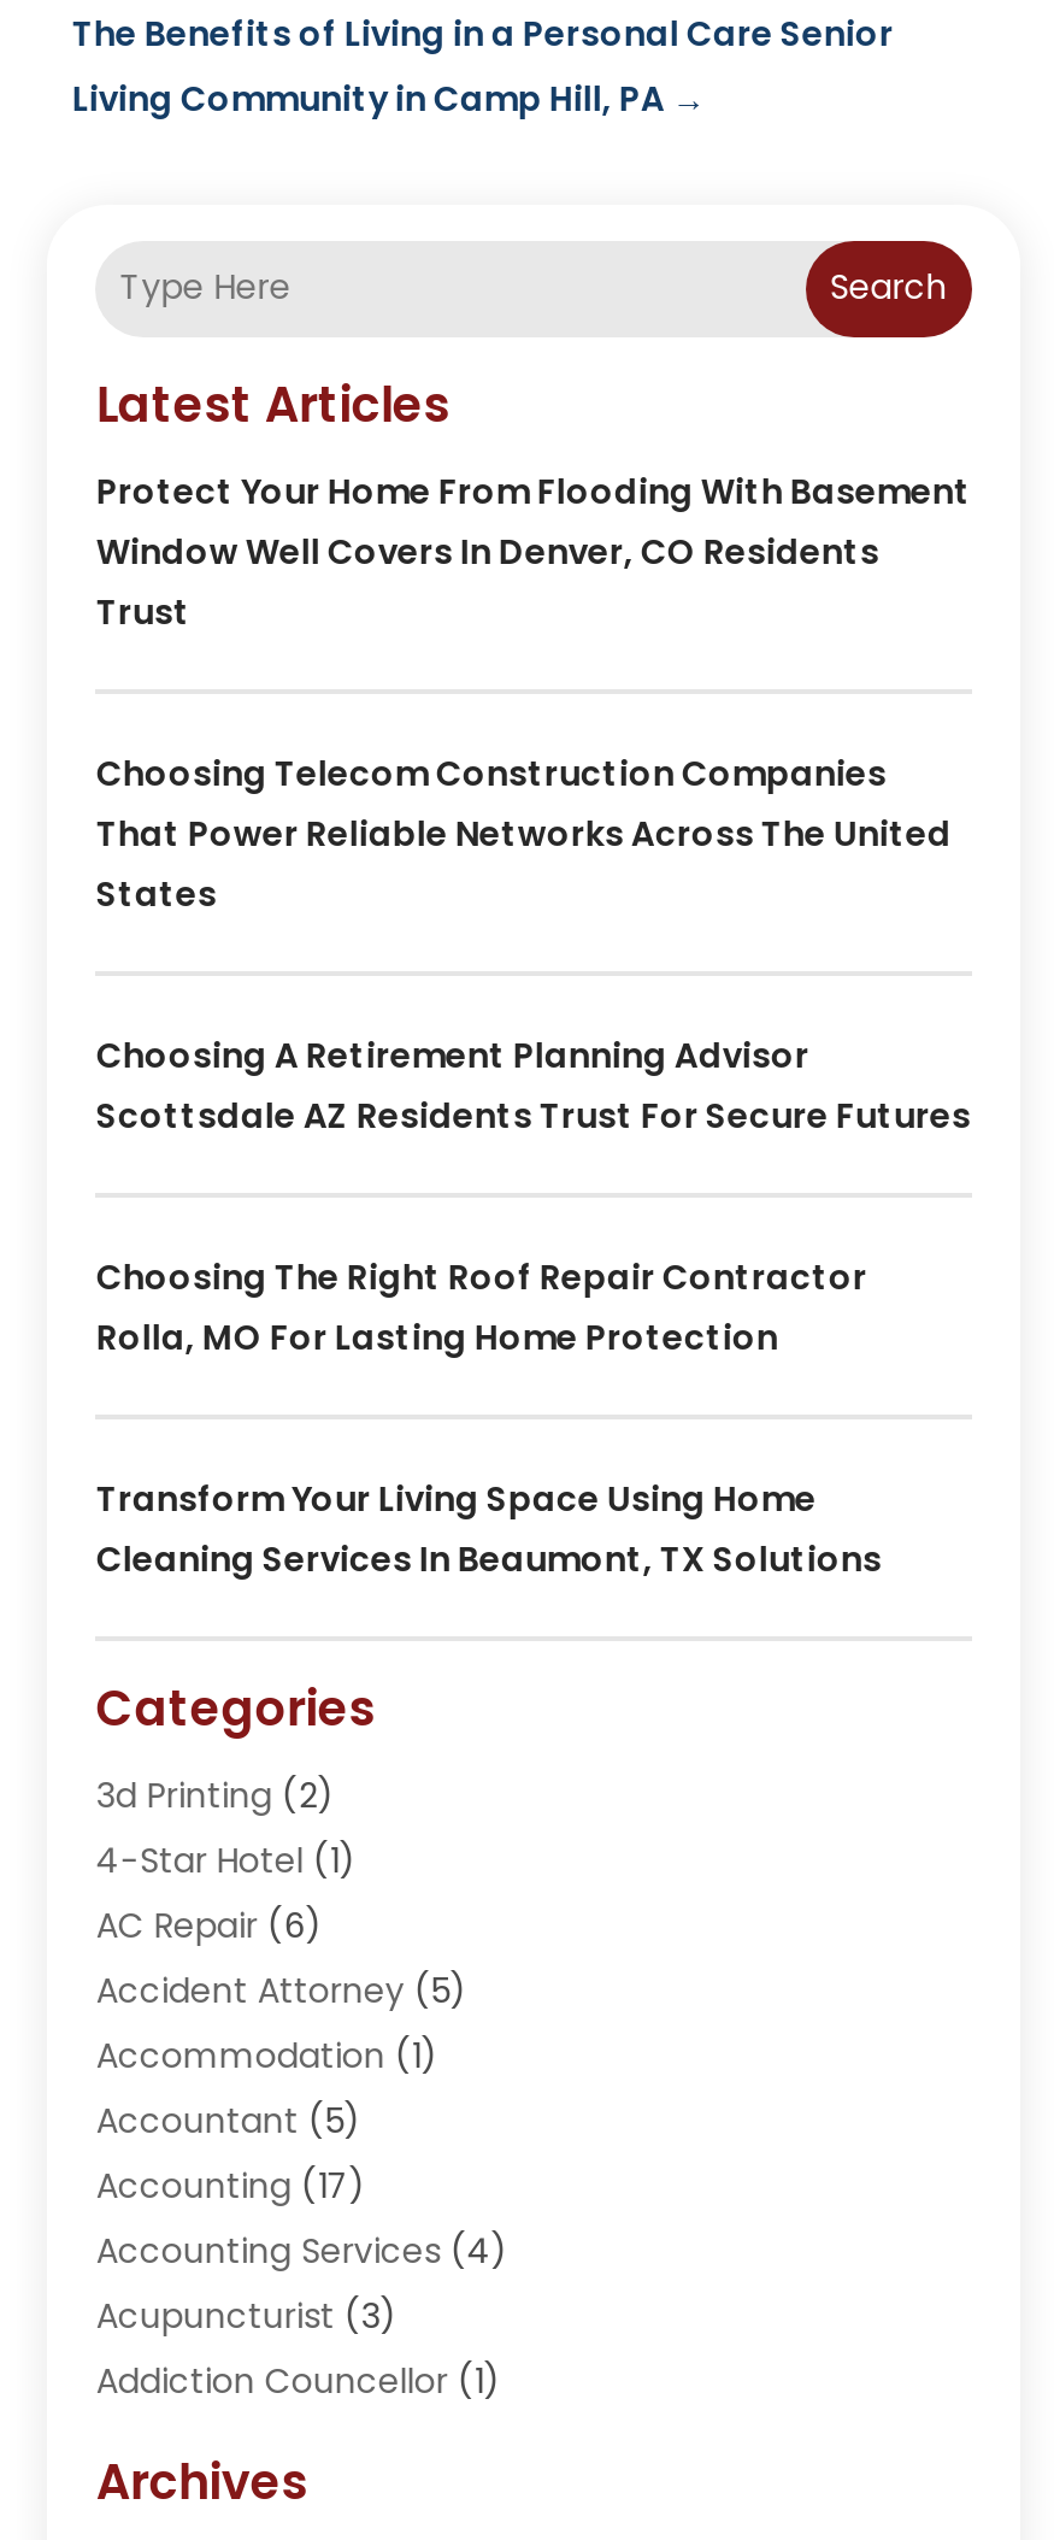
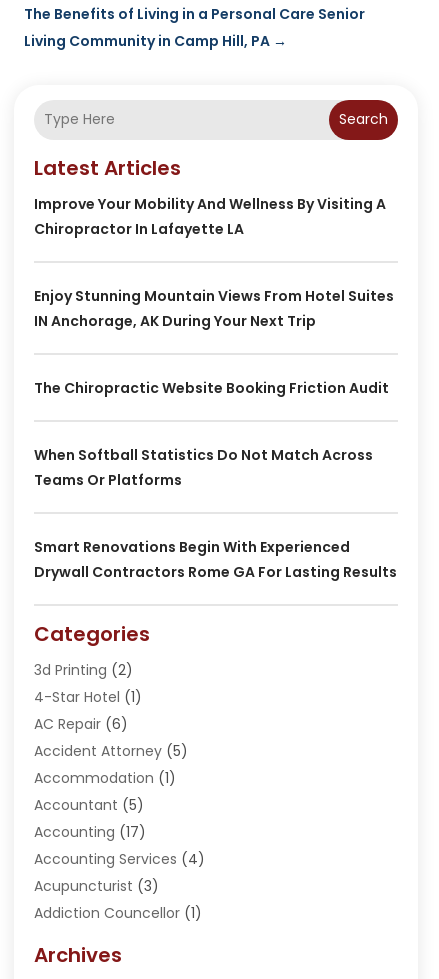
- Protect Your Home From Flooding With Basement
- Window Well Covers In Denver, CO Residents
- Trust
+ Improve Your Mobility And Wellness By Visiting A
+ Chiropractor In Lafayette LA

- Choosing Telecom Construction Companies
- That Power Reliable Networks Across The United
- States
+ Enjoy Stunning Mountain Views From Hotel Suites
+ IN Anchorage, AK During Your Next Trip

- Choosing A Retirement Planning Advisor
- Scottsdale AZ Residents Trust For Secure Futures
+ The Chiropractic Website Booking Friction Audit

- Choosing The Right Roof Repair Contractor
- Rolla, MO For Lasting Home Protection
+ When Softball Statistics Do Not Match Across
+ Teams Or Platforms

- Transform Your Living Space Using Home
- Cleaning Services In Beaumont, TX Solutions
+ Smart Renovations Begin With Experienced
+ Drywall Contractors Rome GA For Lasting Results
